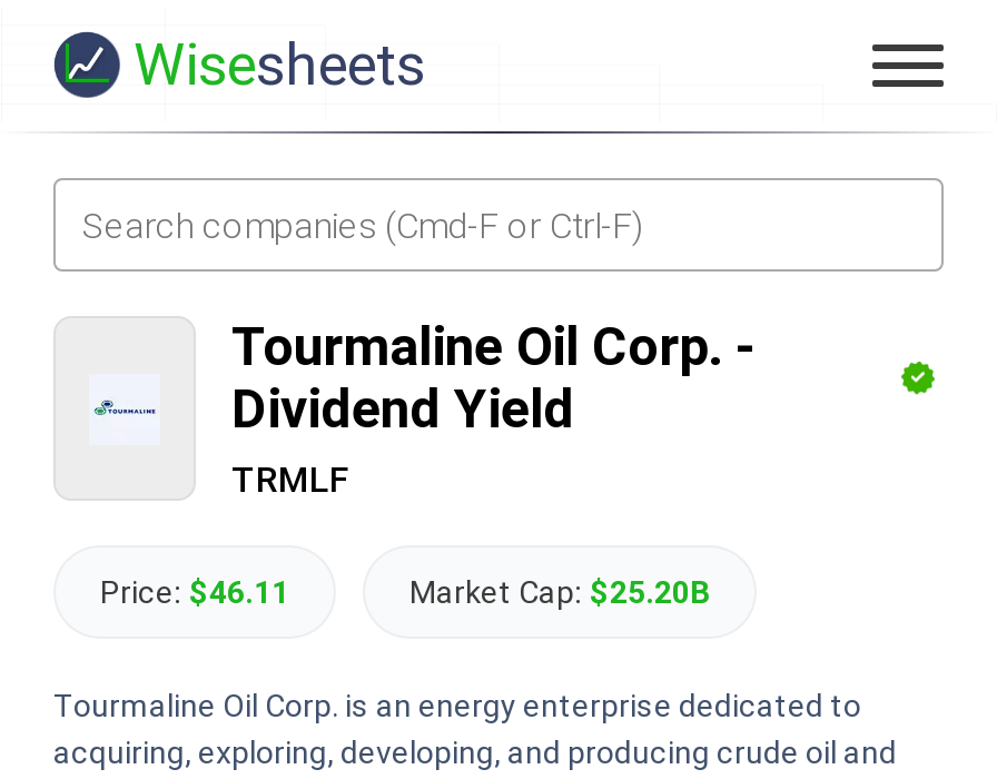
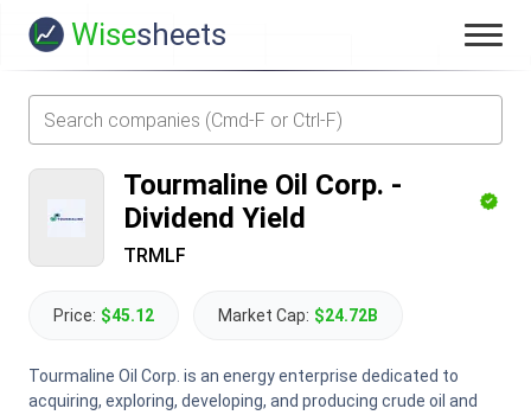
- Price: $46.11
+ Price: $45.12

- Market Cap: $25.20B
+ Market Cap: $24.72B
